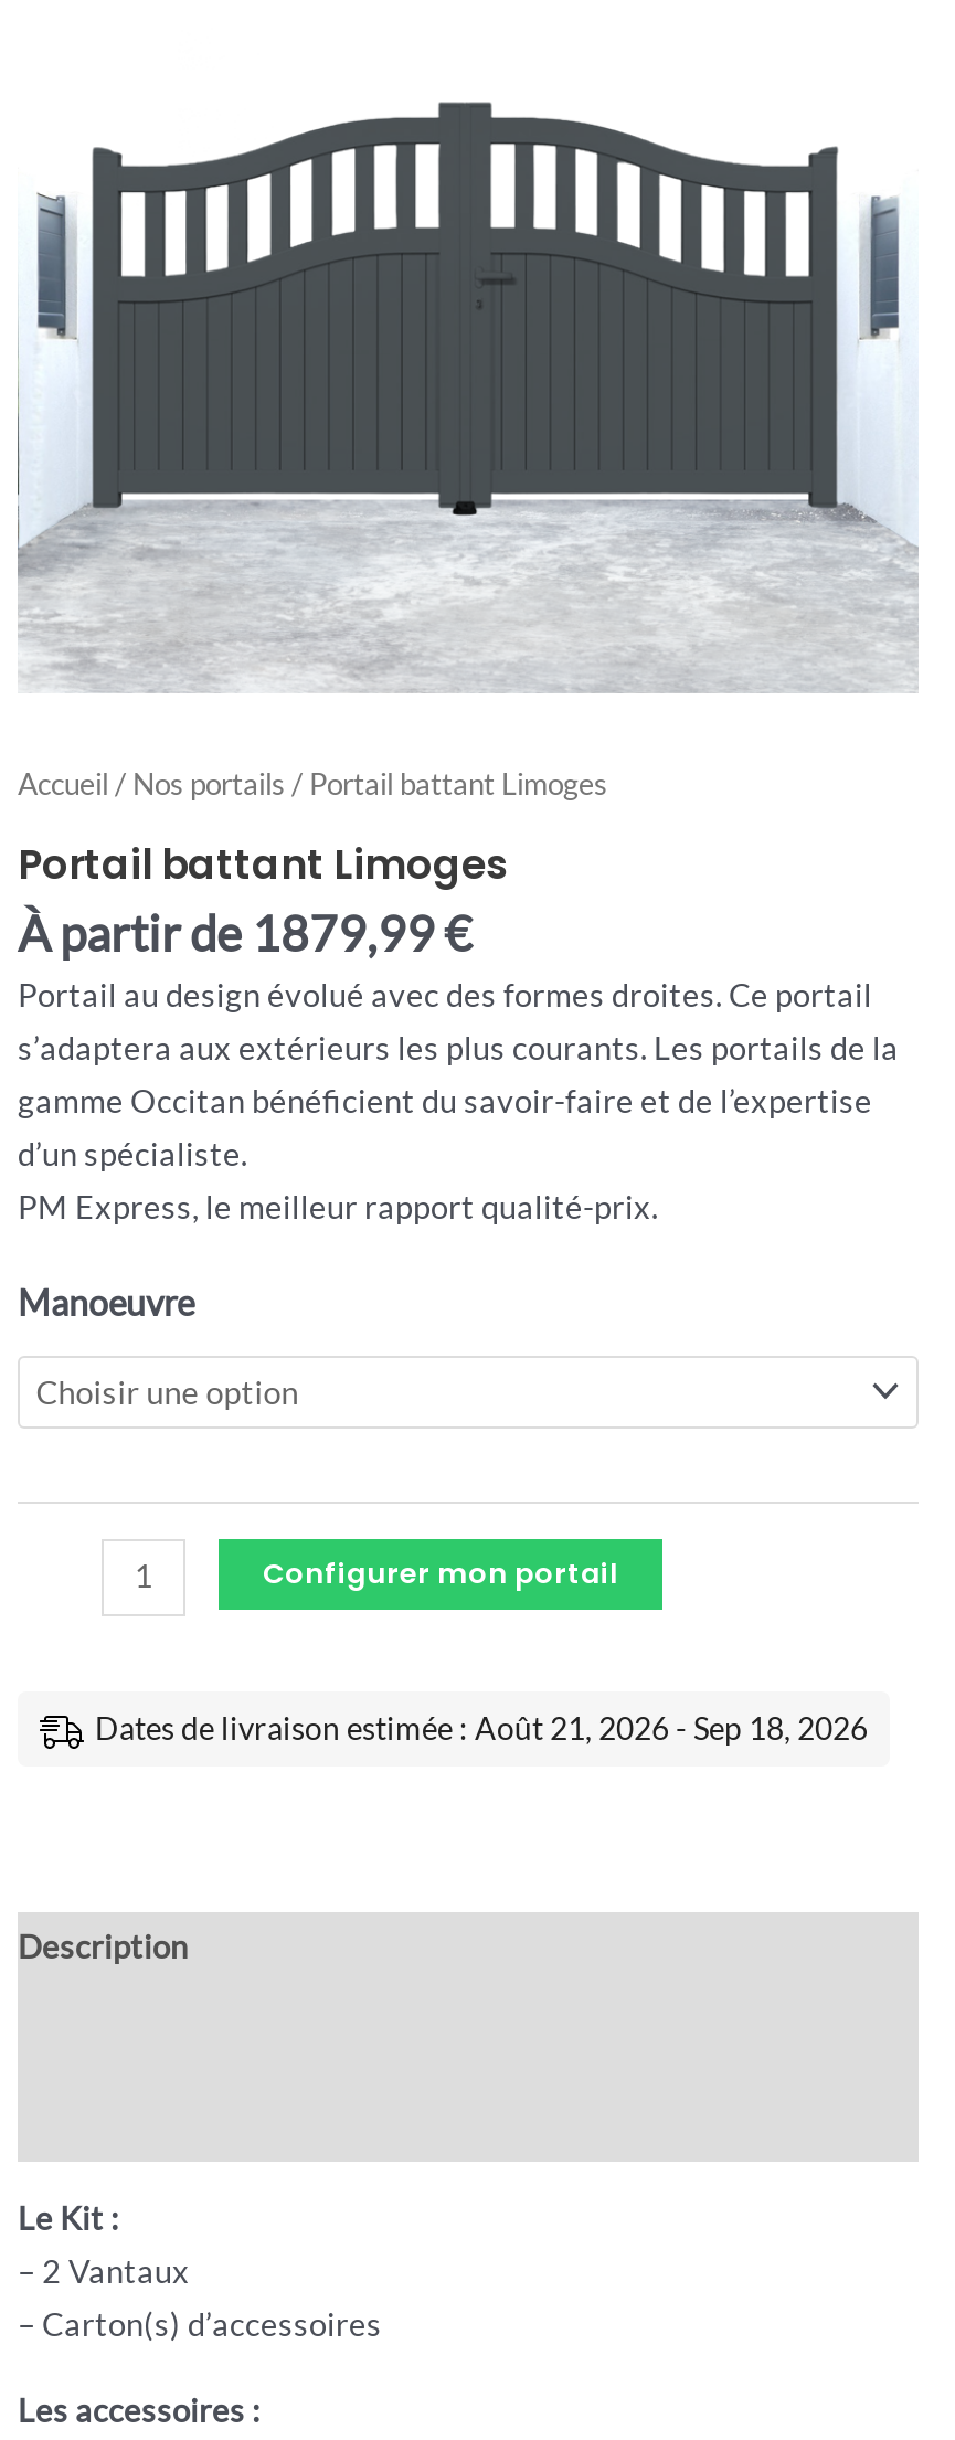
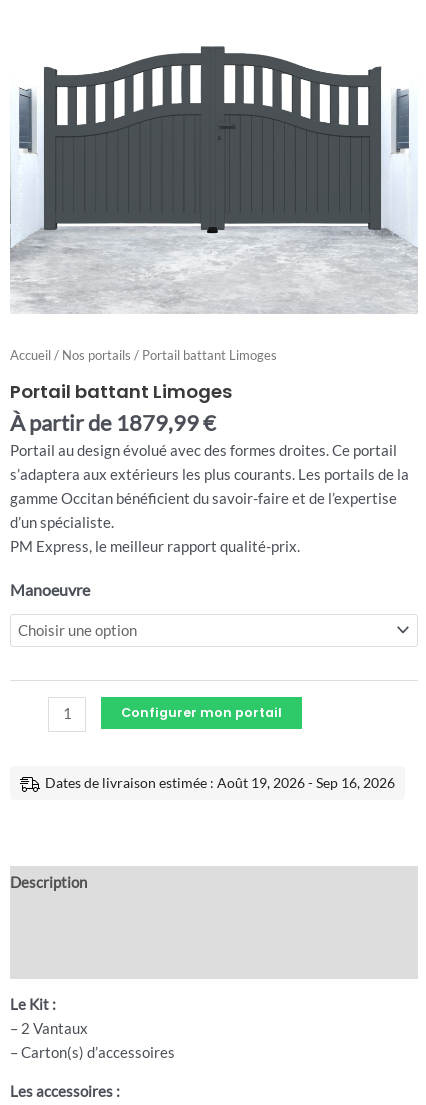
- Dates de livraison estimée : Août 21, 2026 - Sep 18, 2026
+ Dates de livraison estimée : Août 19, 2026 - Sep 16, 2026
